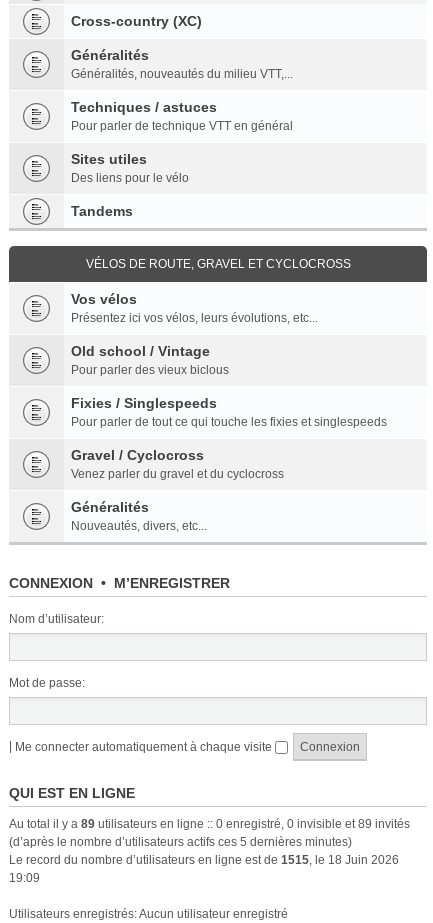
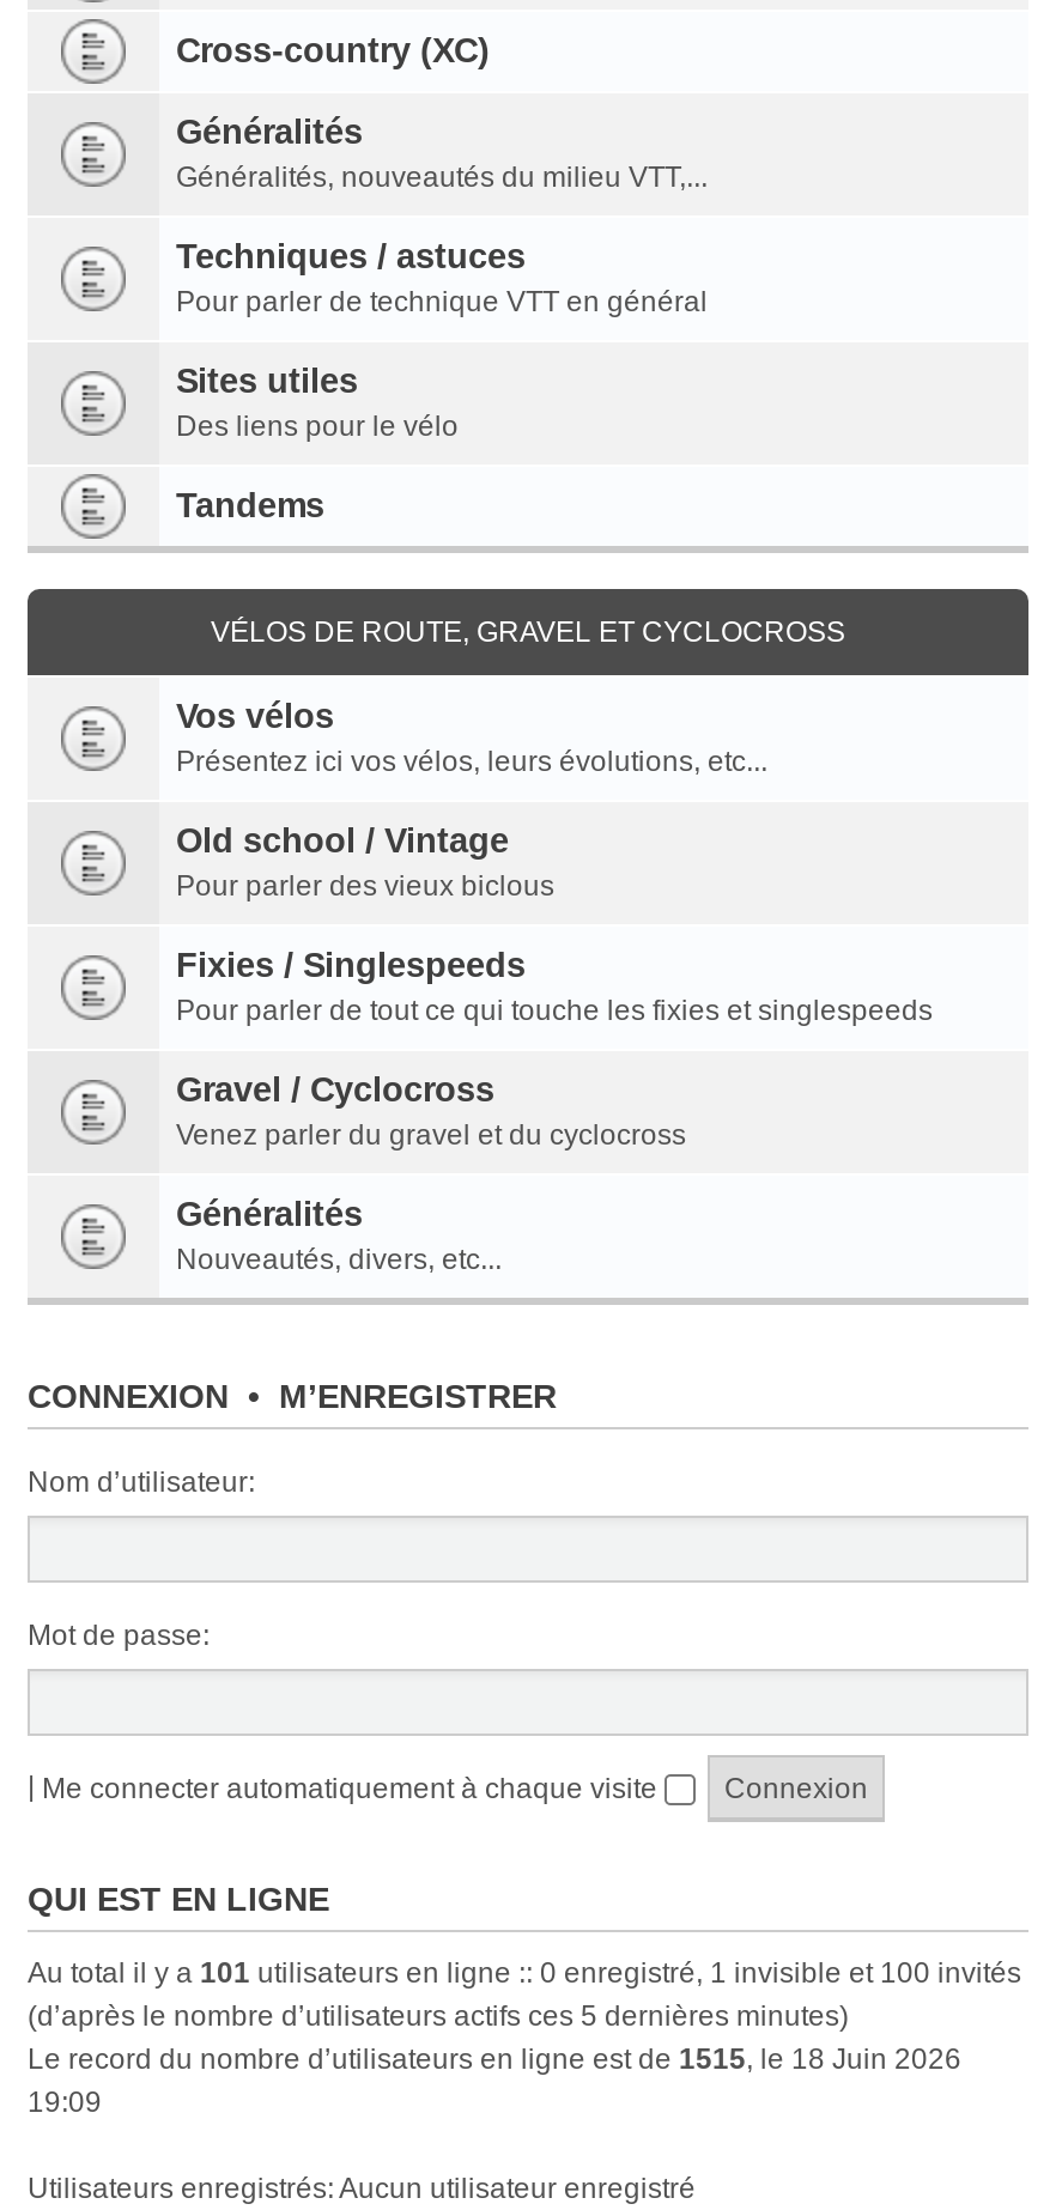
- Au total il y a 89 utilisateurs en ligne :: 0 enregistré, 0 invisible et 89 invités
+ Au total il y a 101 utilisateurs en ligne :: 0 enregistré, 1 invisible et 100 invités
